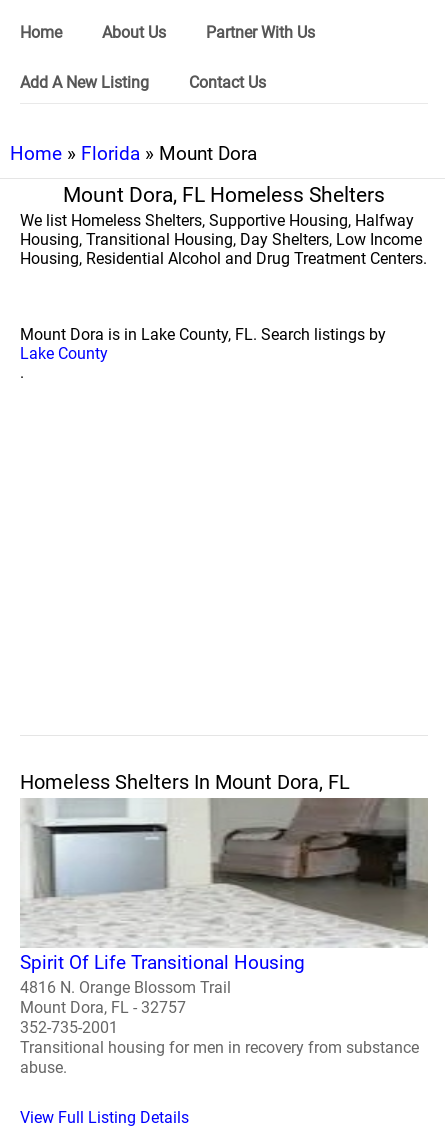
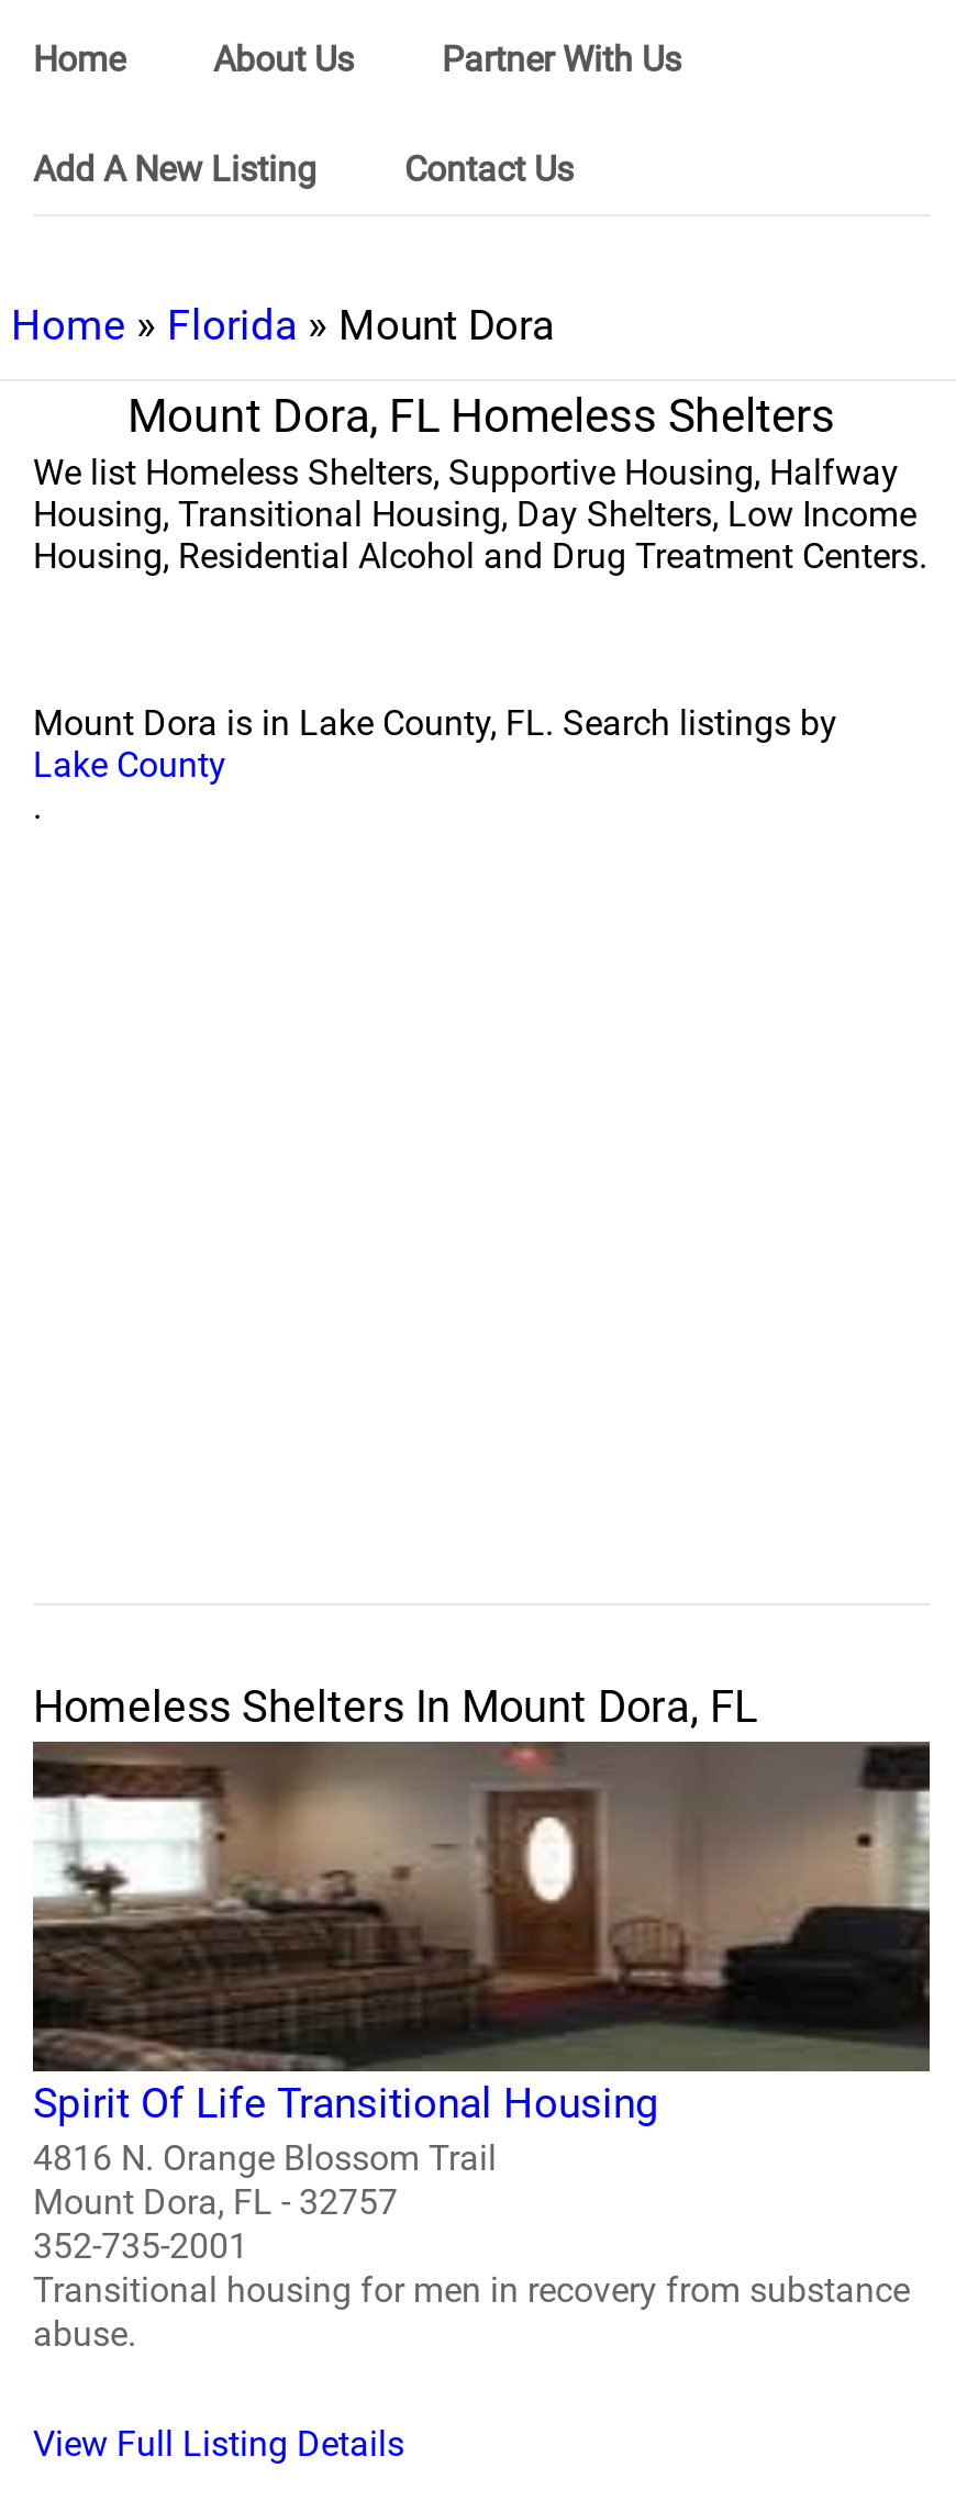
- [image]
+ [image]
